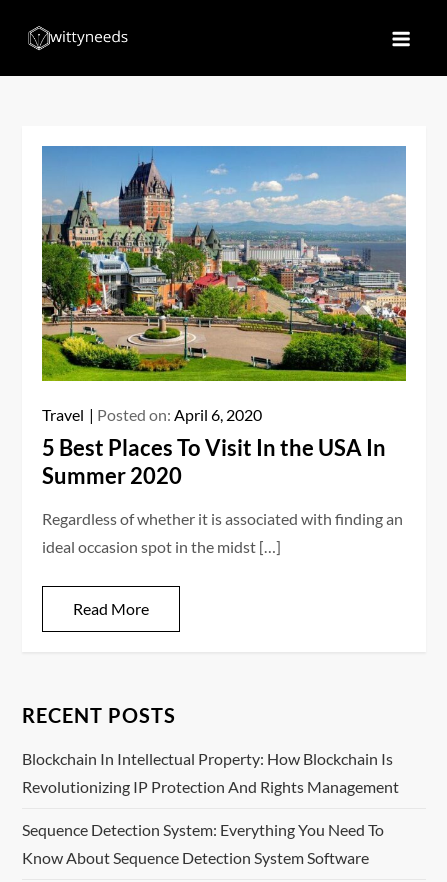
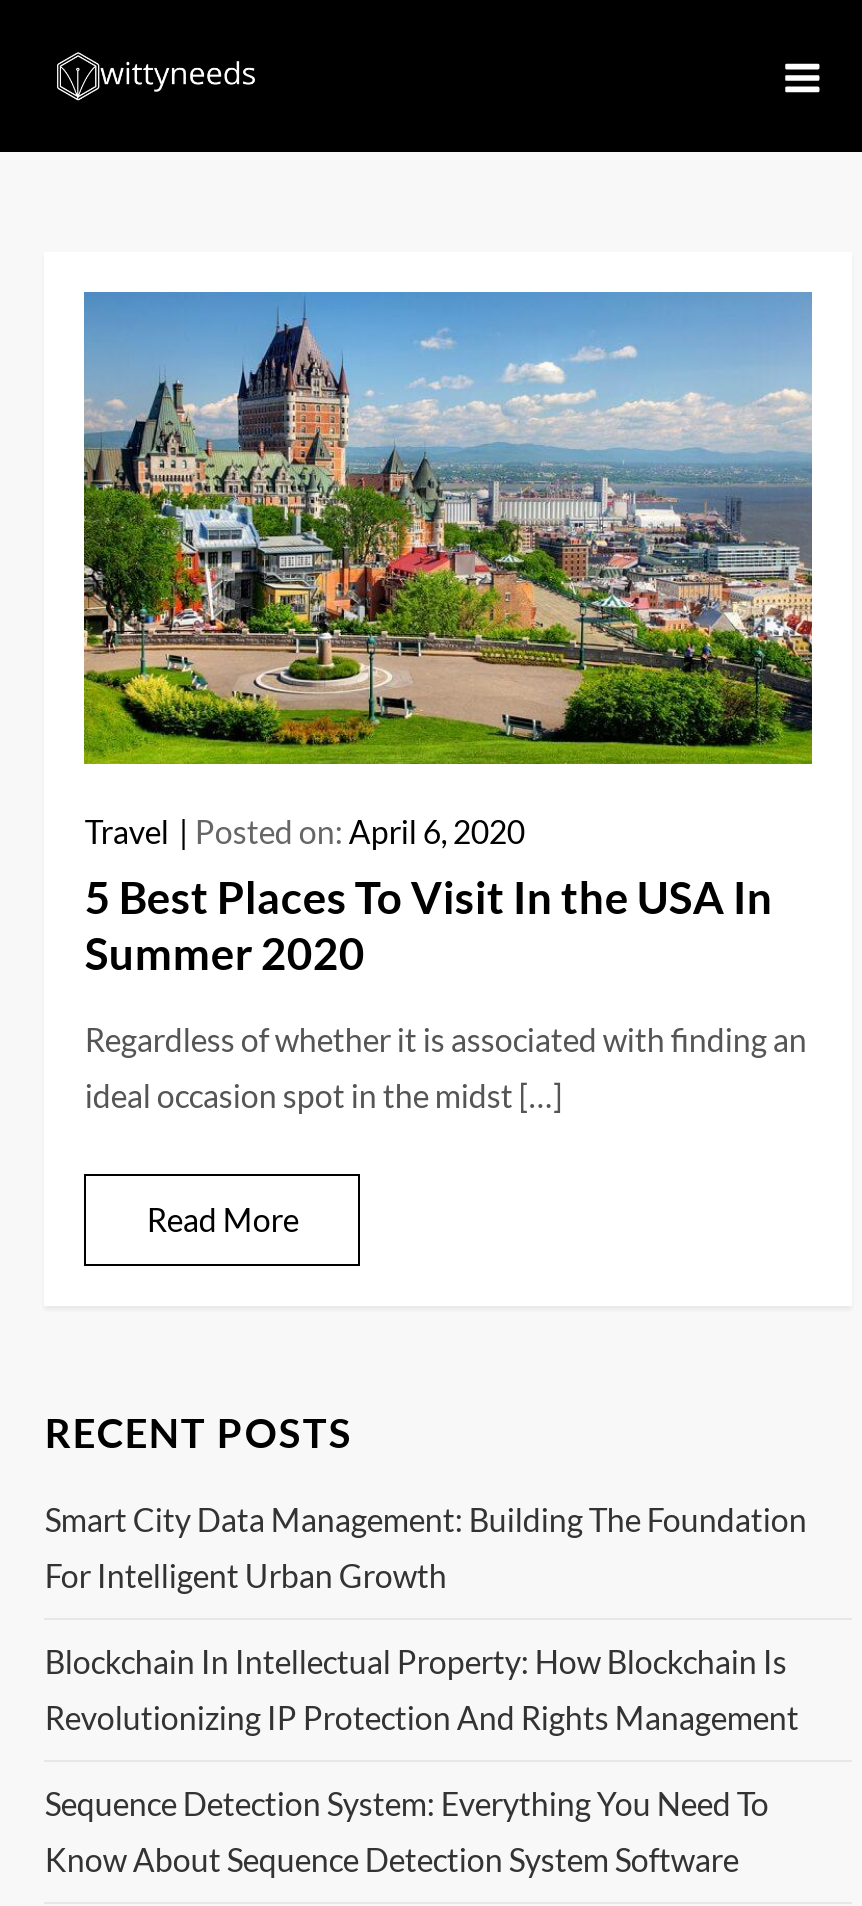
+ Smart City Data Management: Building The Foundation
+ For Intelligent Urban Growth
